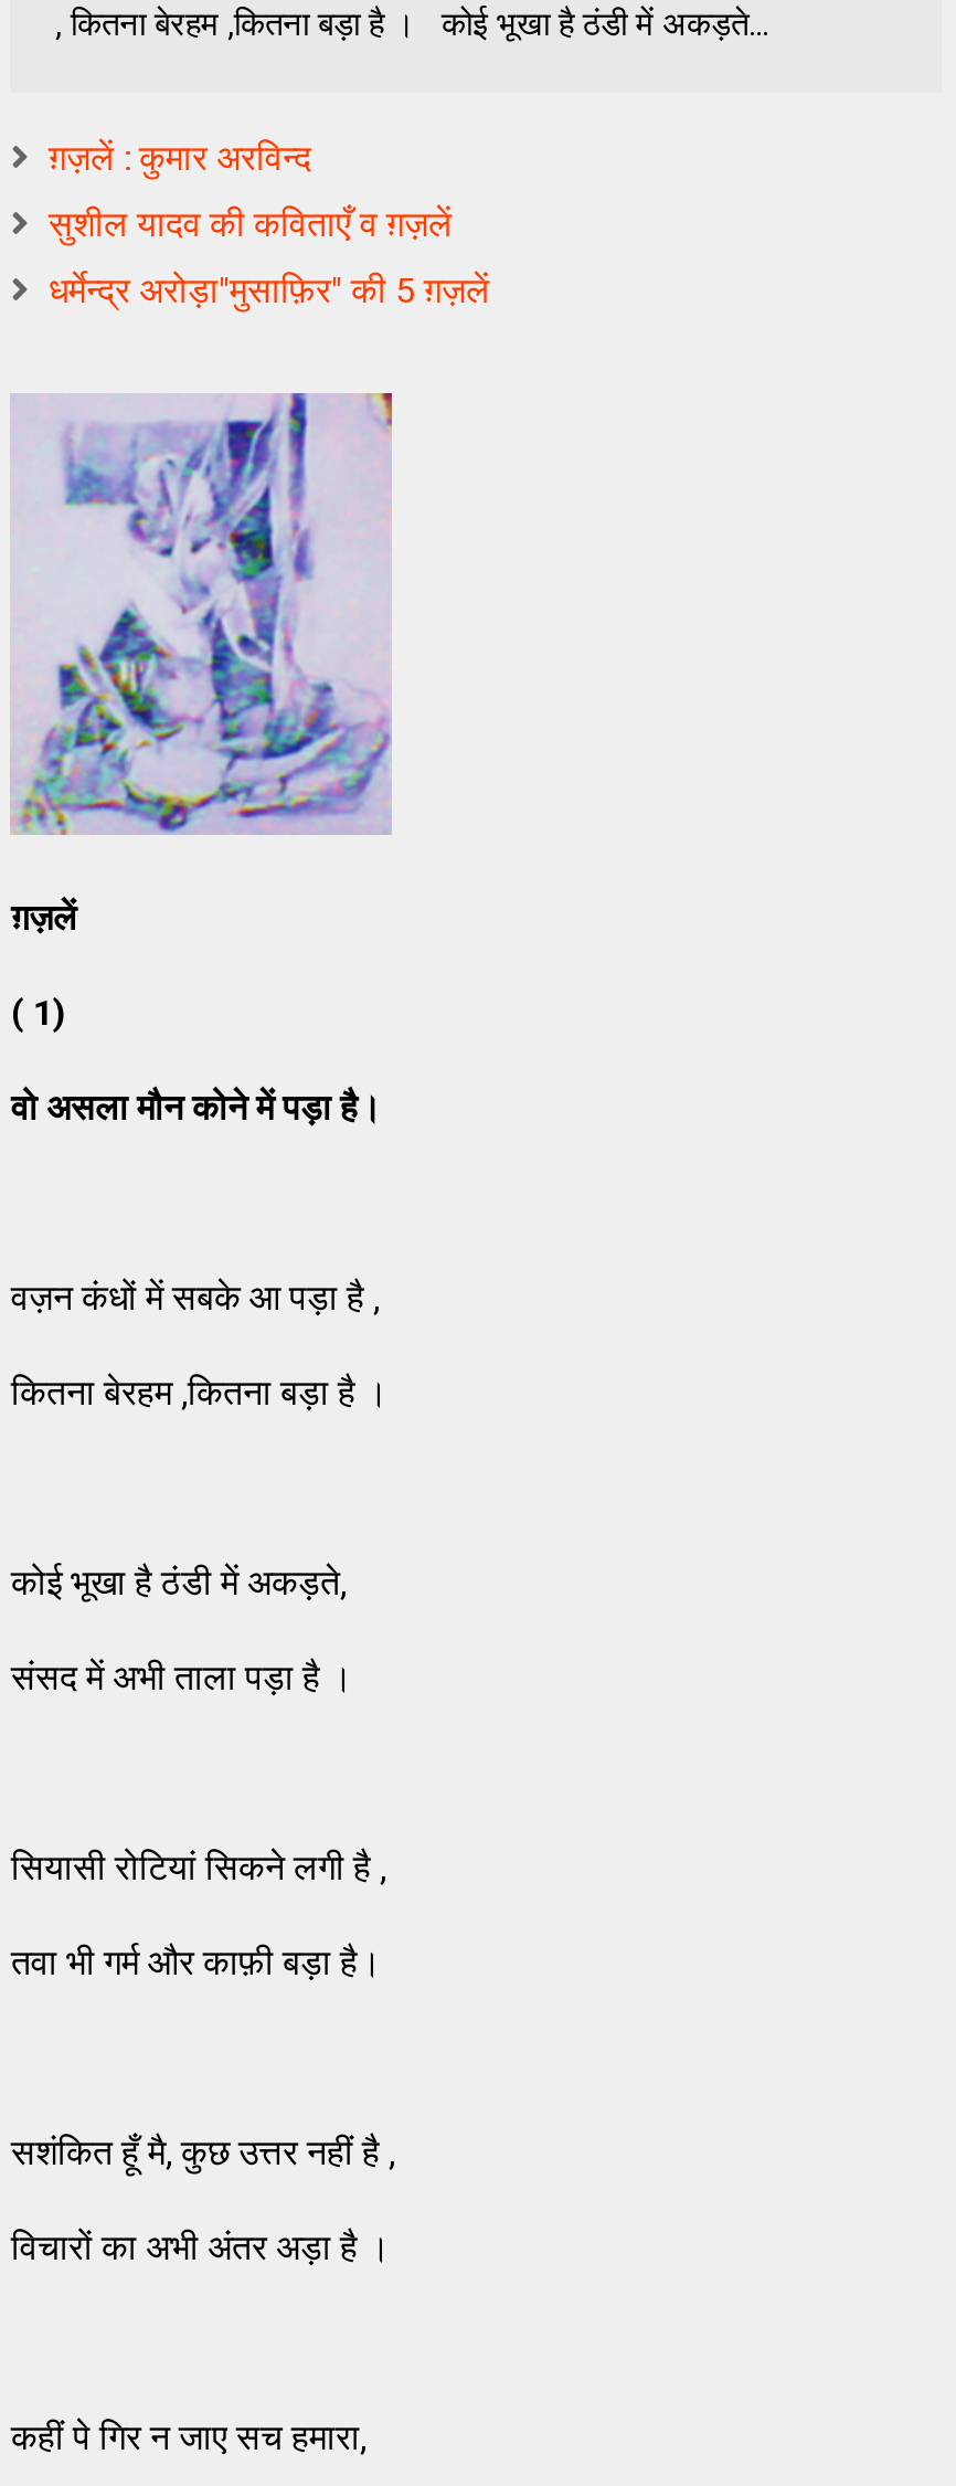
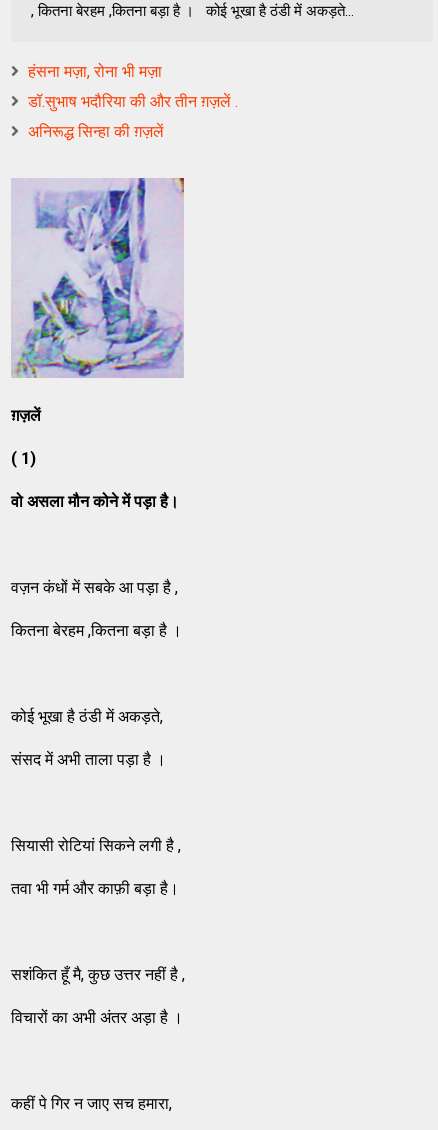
- ग़ज़लें : कुमार अरविन्द
+ हंसना मज़ा, रोना भी मज़ा

- सुशील यादव की कविताएँ व ग़ज़लें
+ डॉ.सुभाष भदौरिया की और तीन ग़ज़लें .

- धर्मेन्द्र अरोड़ा"मुसाफ़िर" की 5 ग़ज़लें
+ अनिरूद्ध सिन्हा की ग़ज़लें
